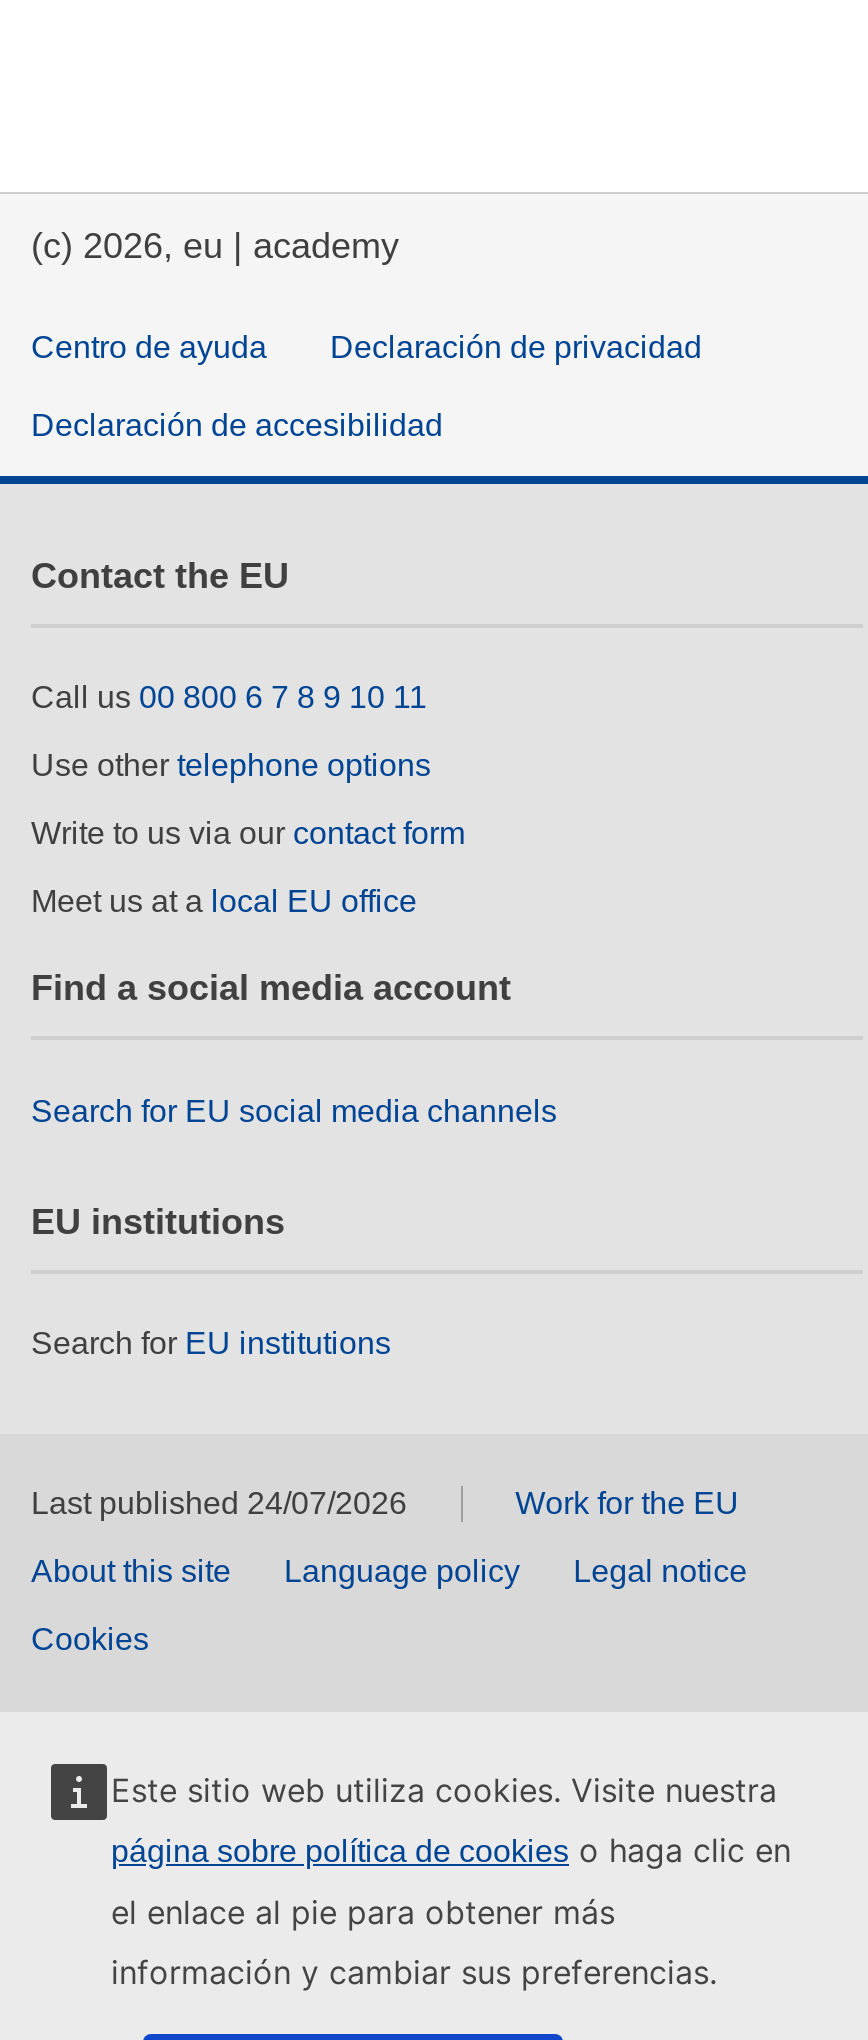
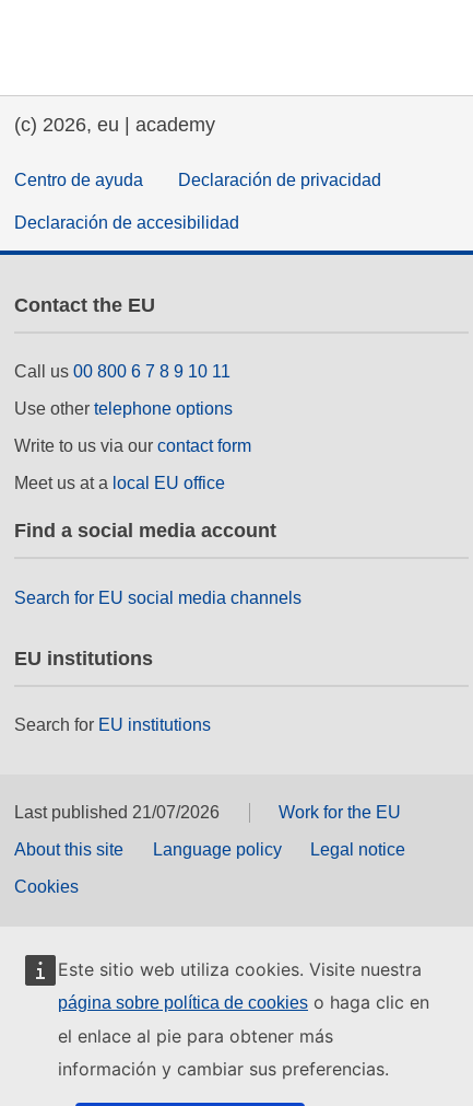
- Last published 24/07/2026
+ Last published 21/07/2026
